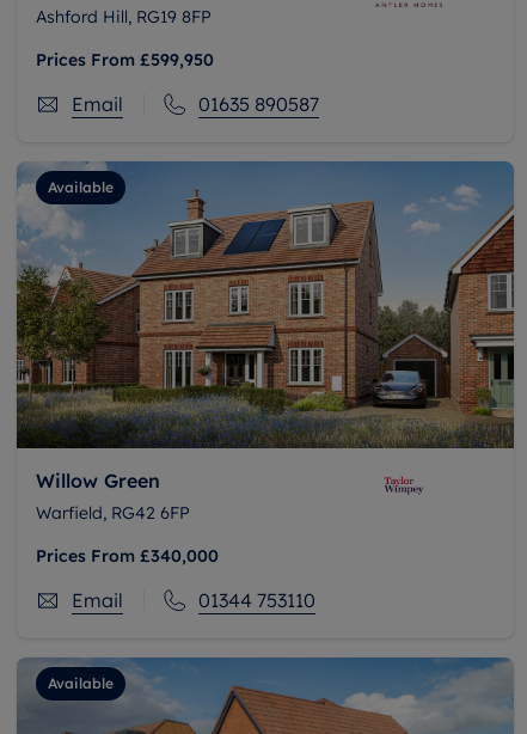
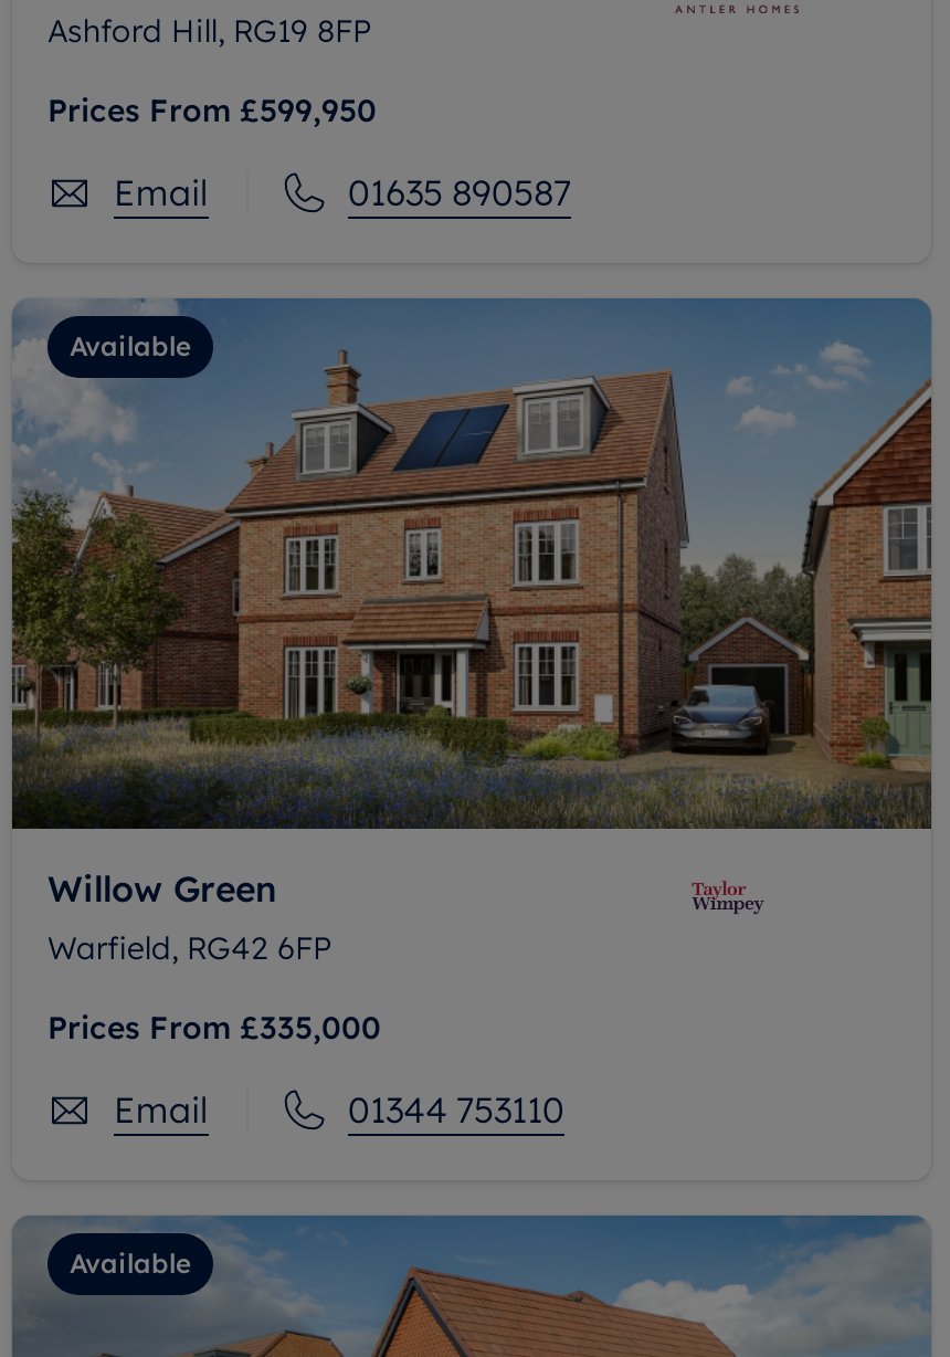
- Prices From £340,000
+ Prices From £335,000
